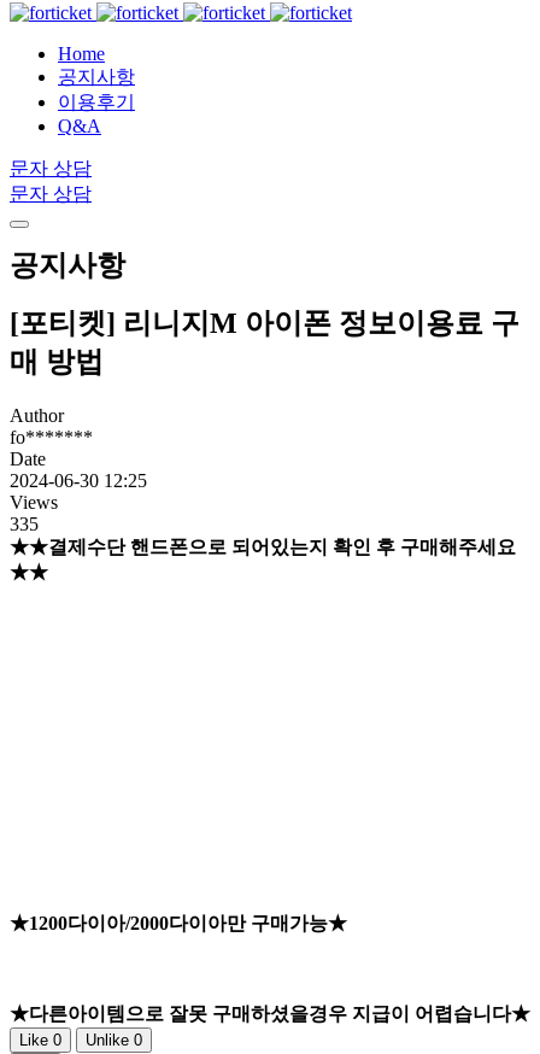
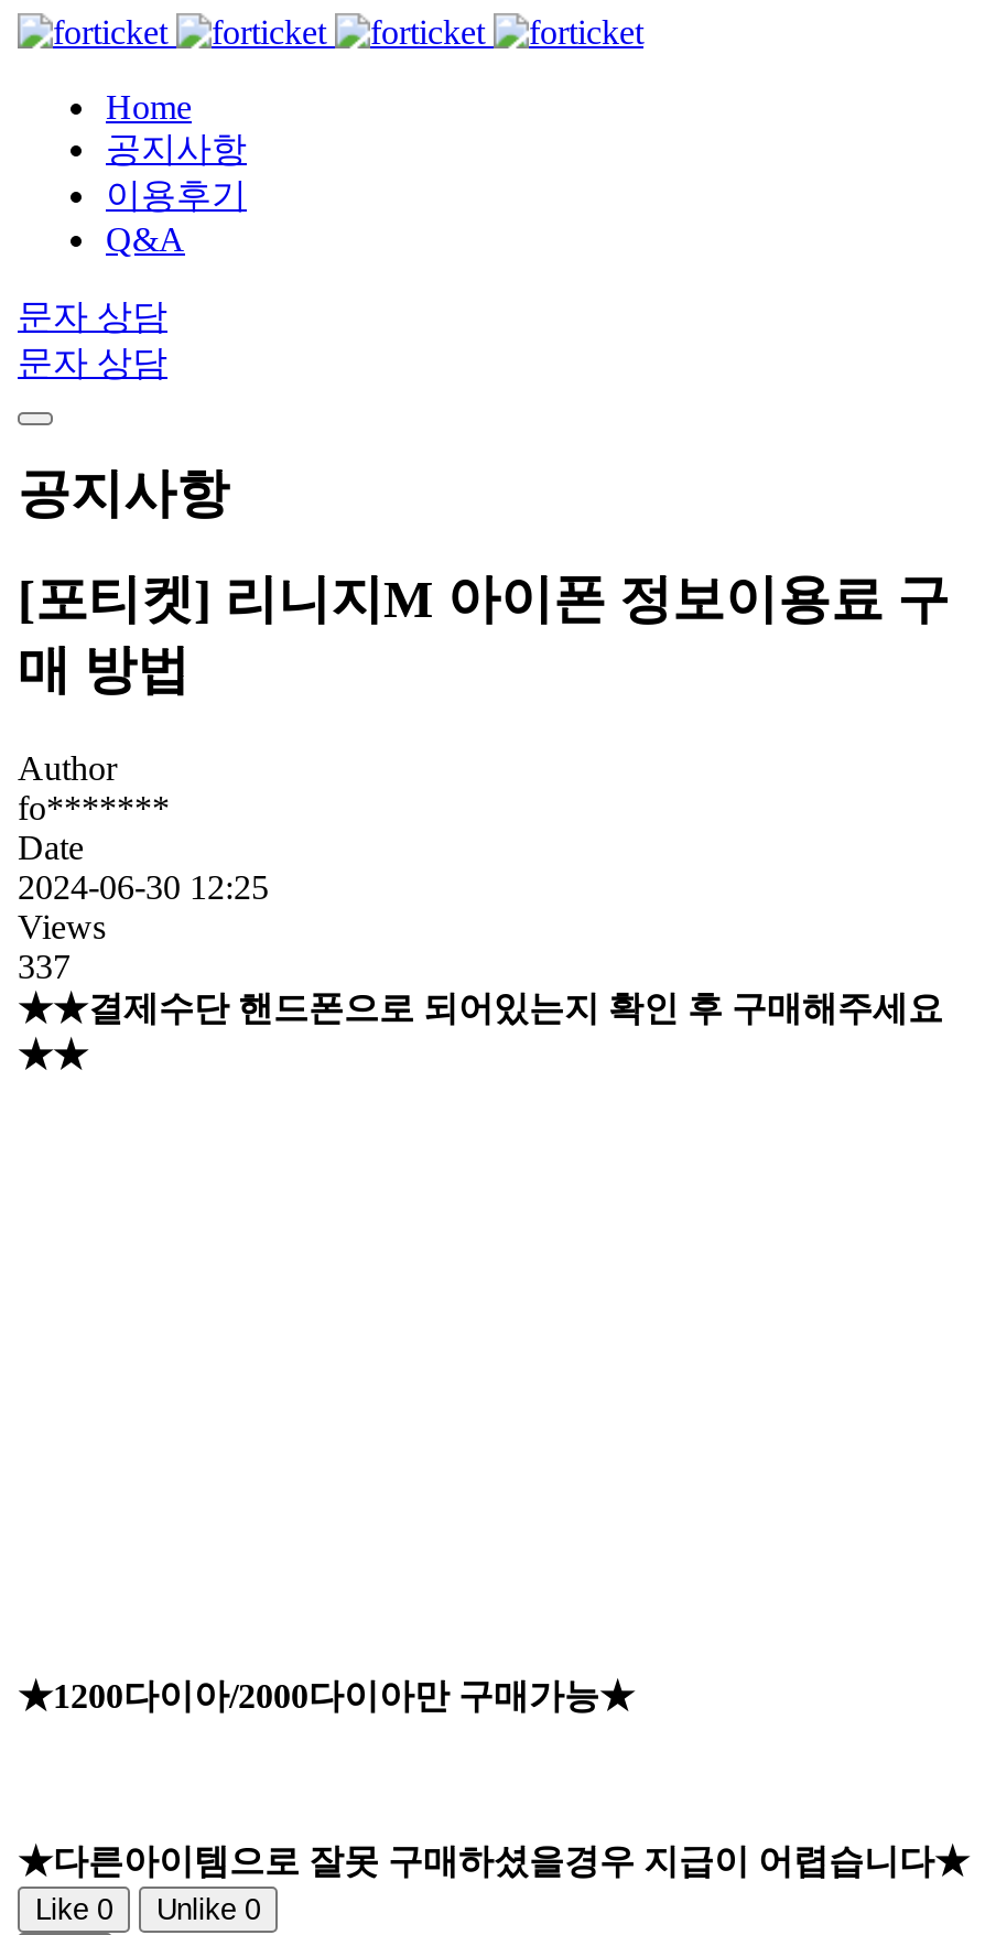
- 335
+ 337
